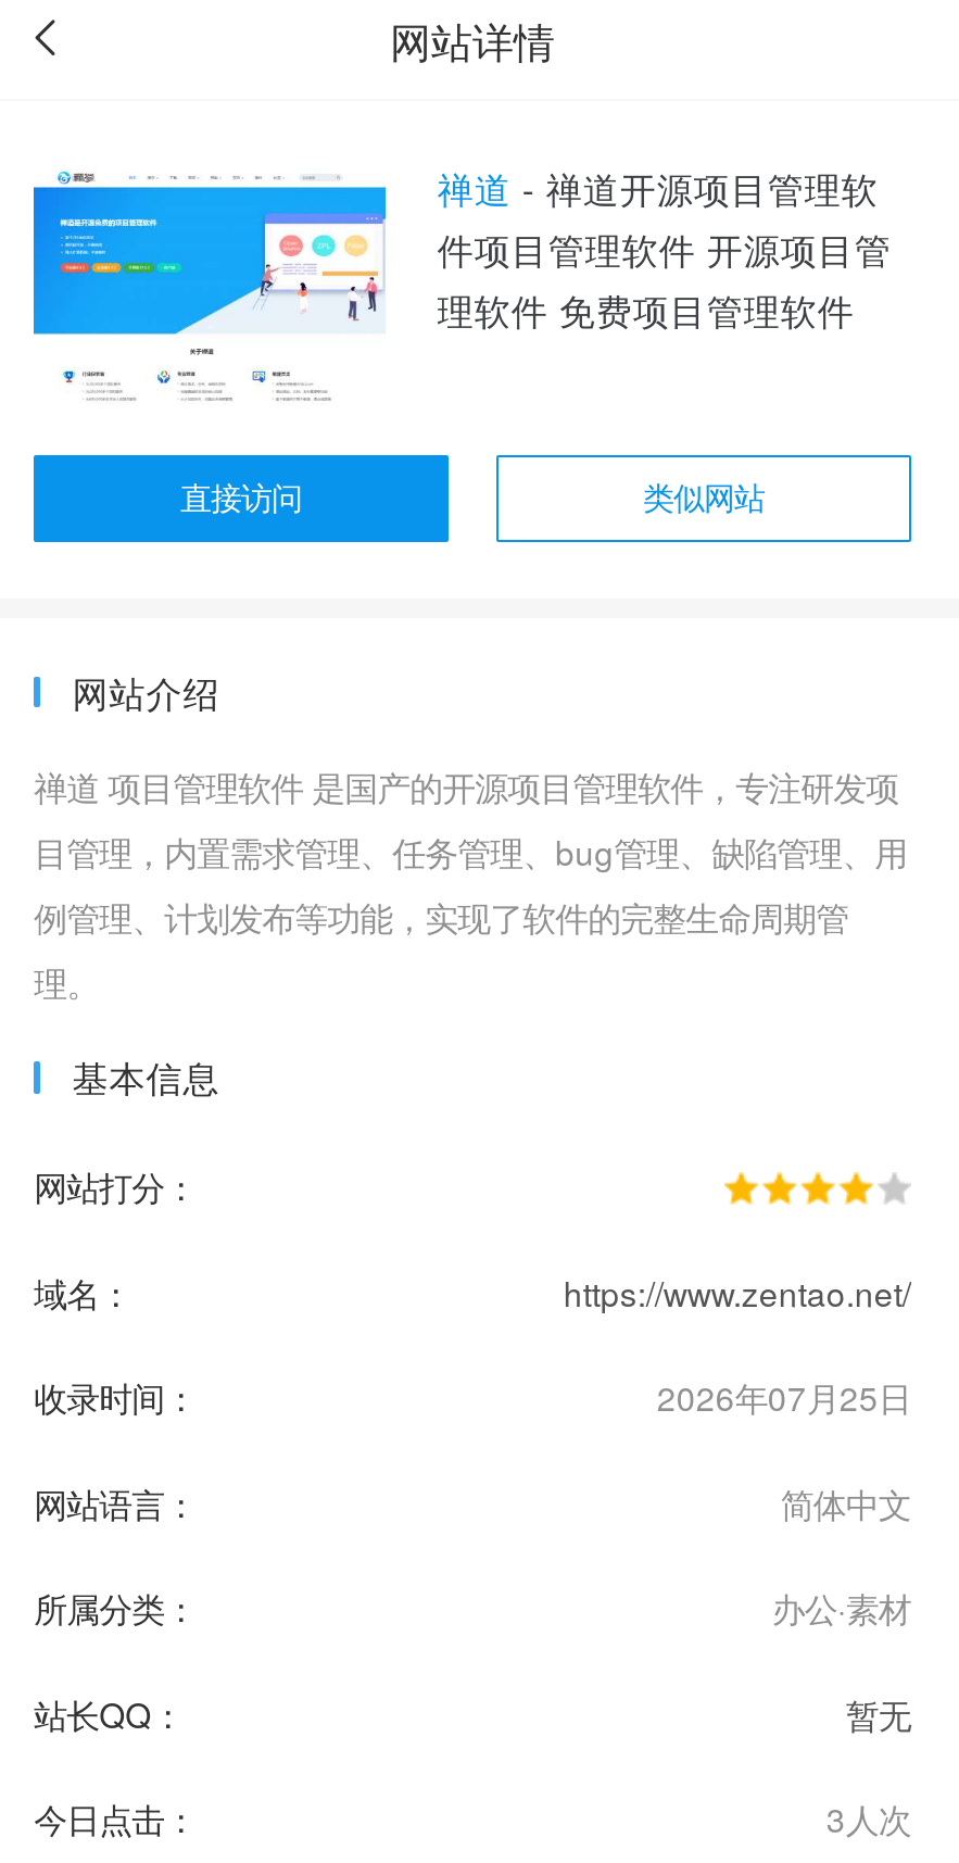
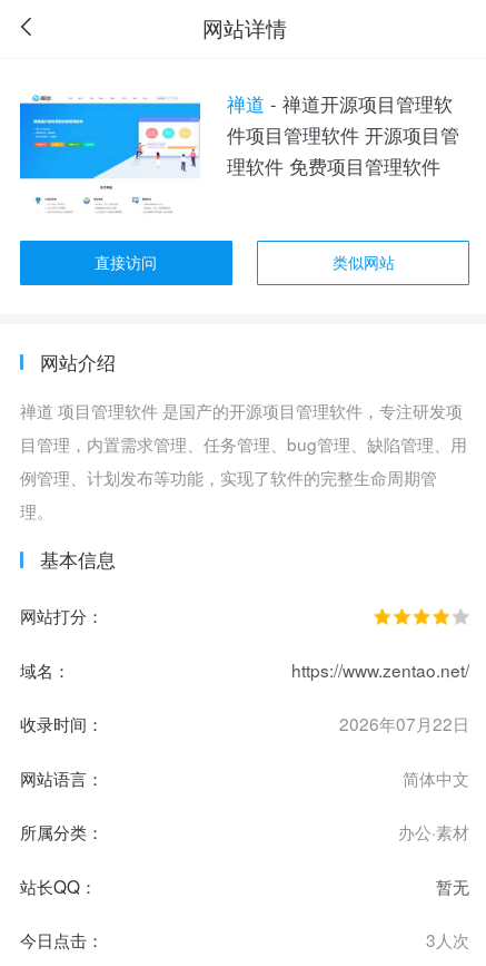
- 2026年07月25日
+ 2026年07月22日
